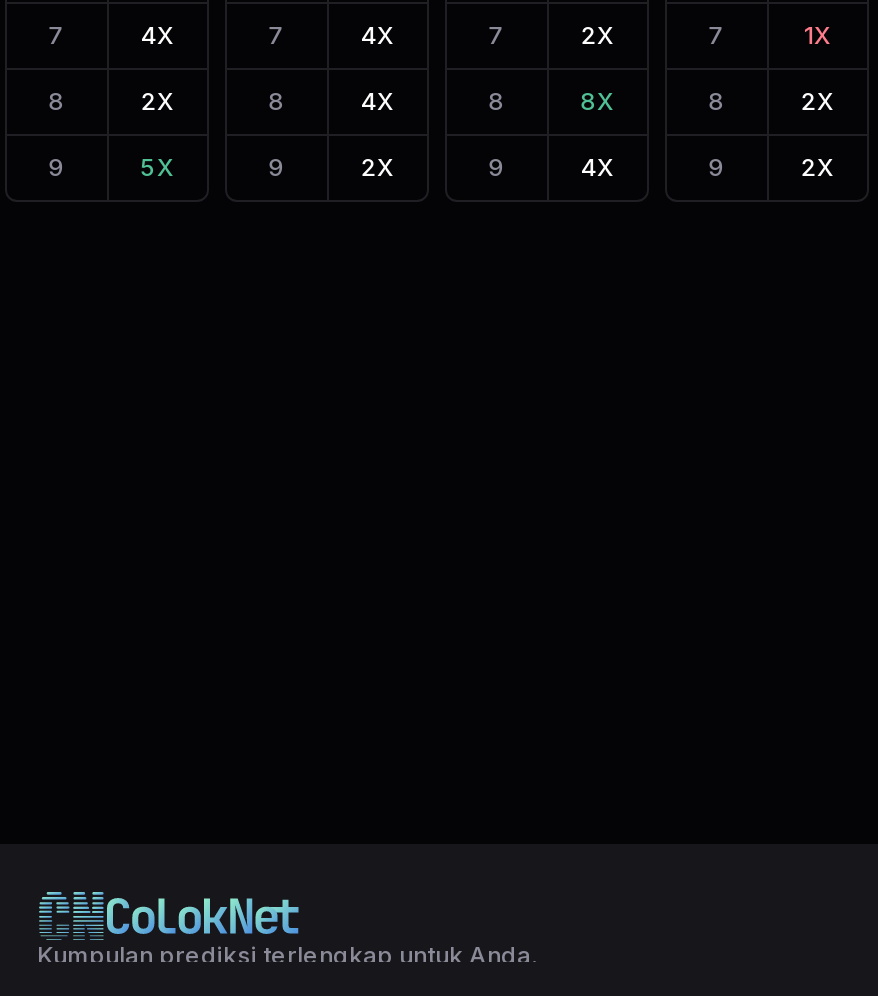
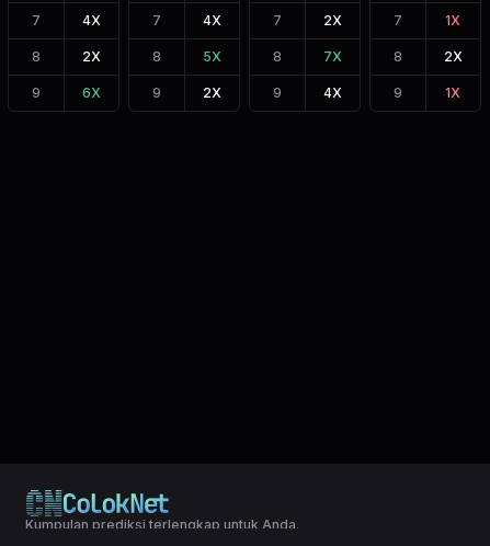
- 4X
+ 5X

- 8X
+ 7X

- 5X
+ 6X

- 2X
+ 1X
